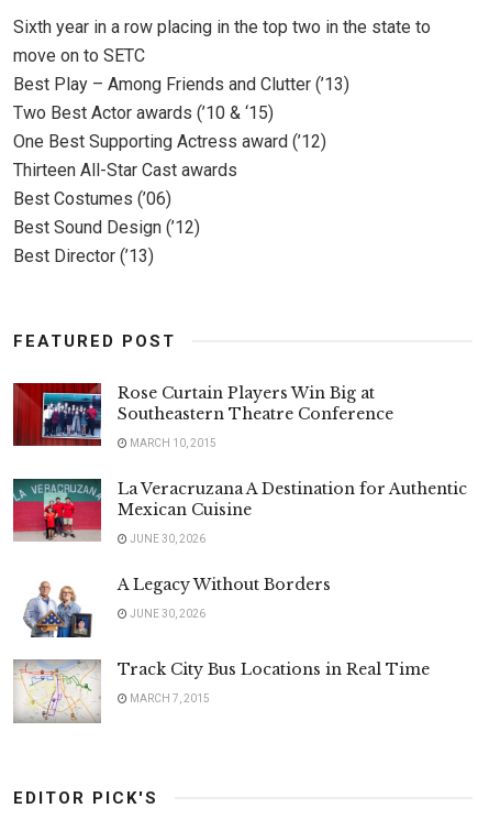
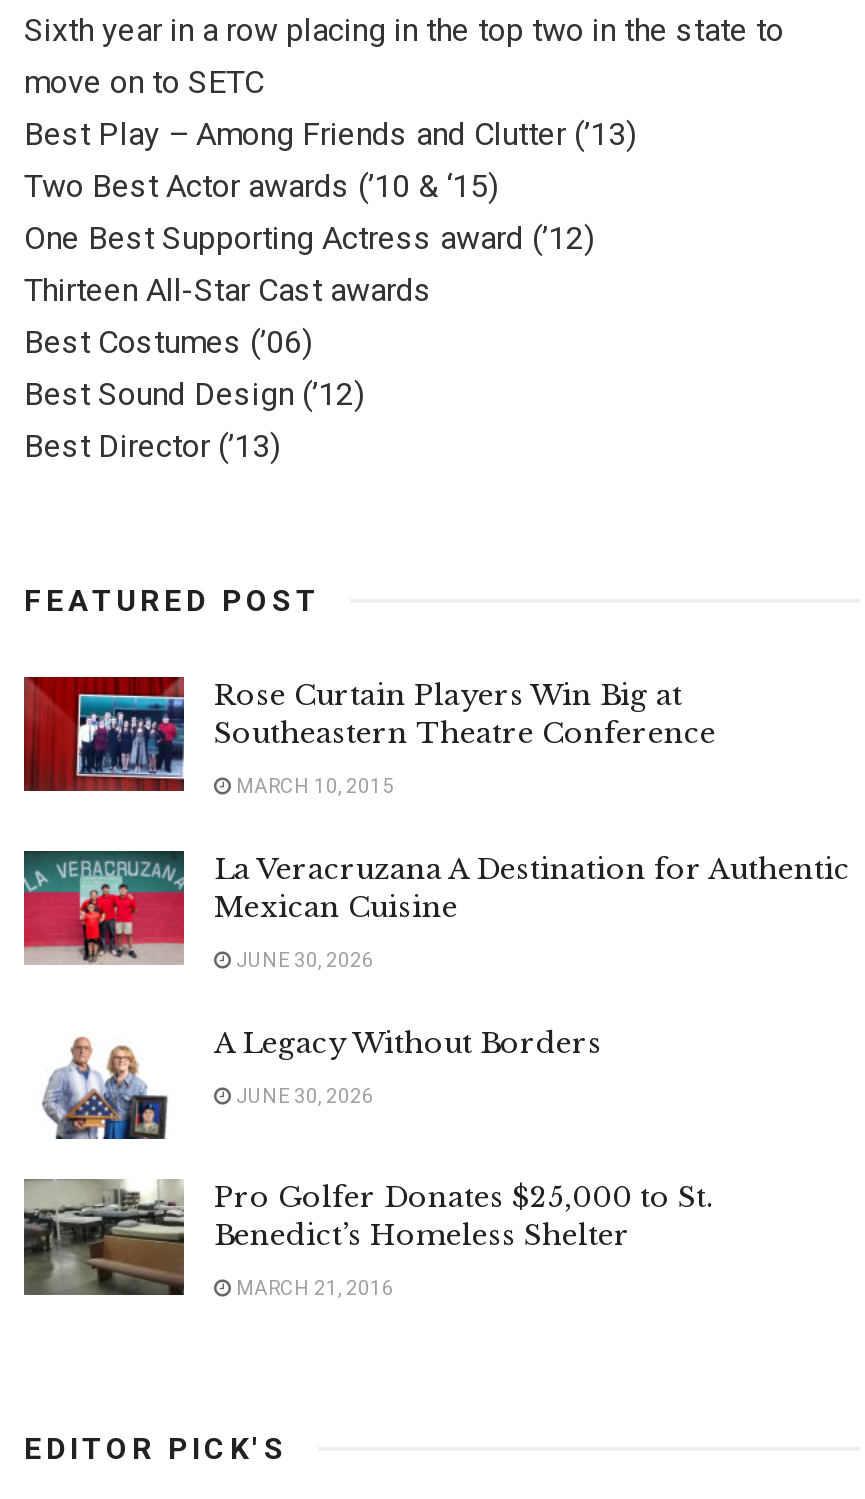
- [image]
- Track City Bus Locations in Real Time
+ [image]
+ Pro Golfer Donates $25,000 to St.
+ Benedict’s Homeless Shelter

- MARCH 7, 2015
+ MARCH 21, 2016
